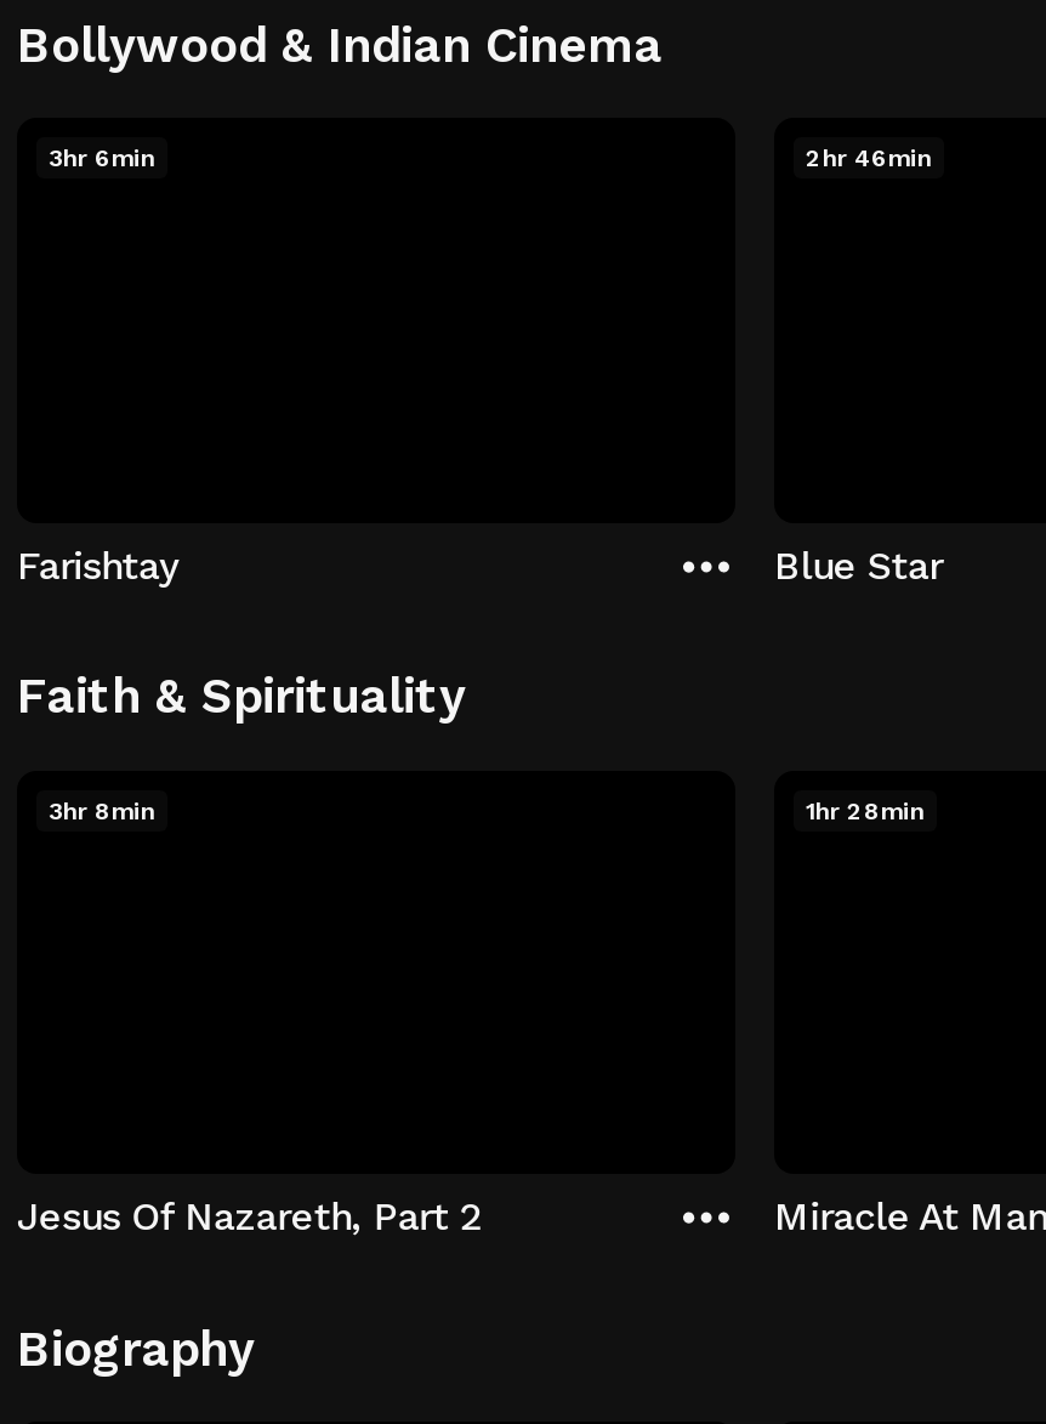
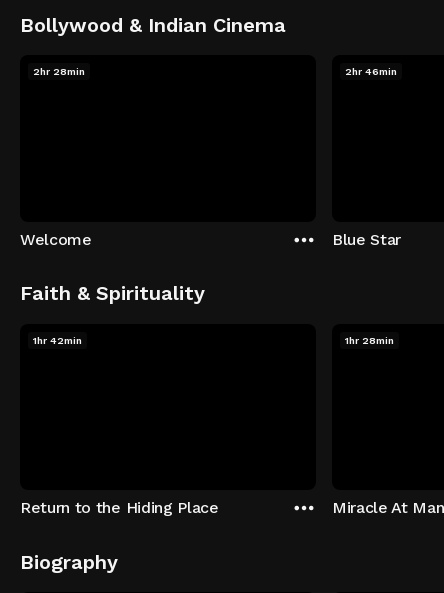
- 3hr 6min
+ 2hr 28min

- Farishtay
+ Welcome

- 3hr 8min
+ 1hr 42min

- Jesus Of Nazareth, Part 2
+ Return to the Hiding Place
